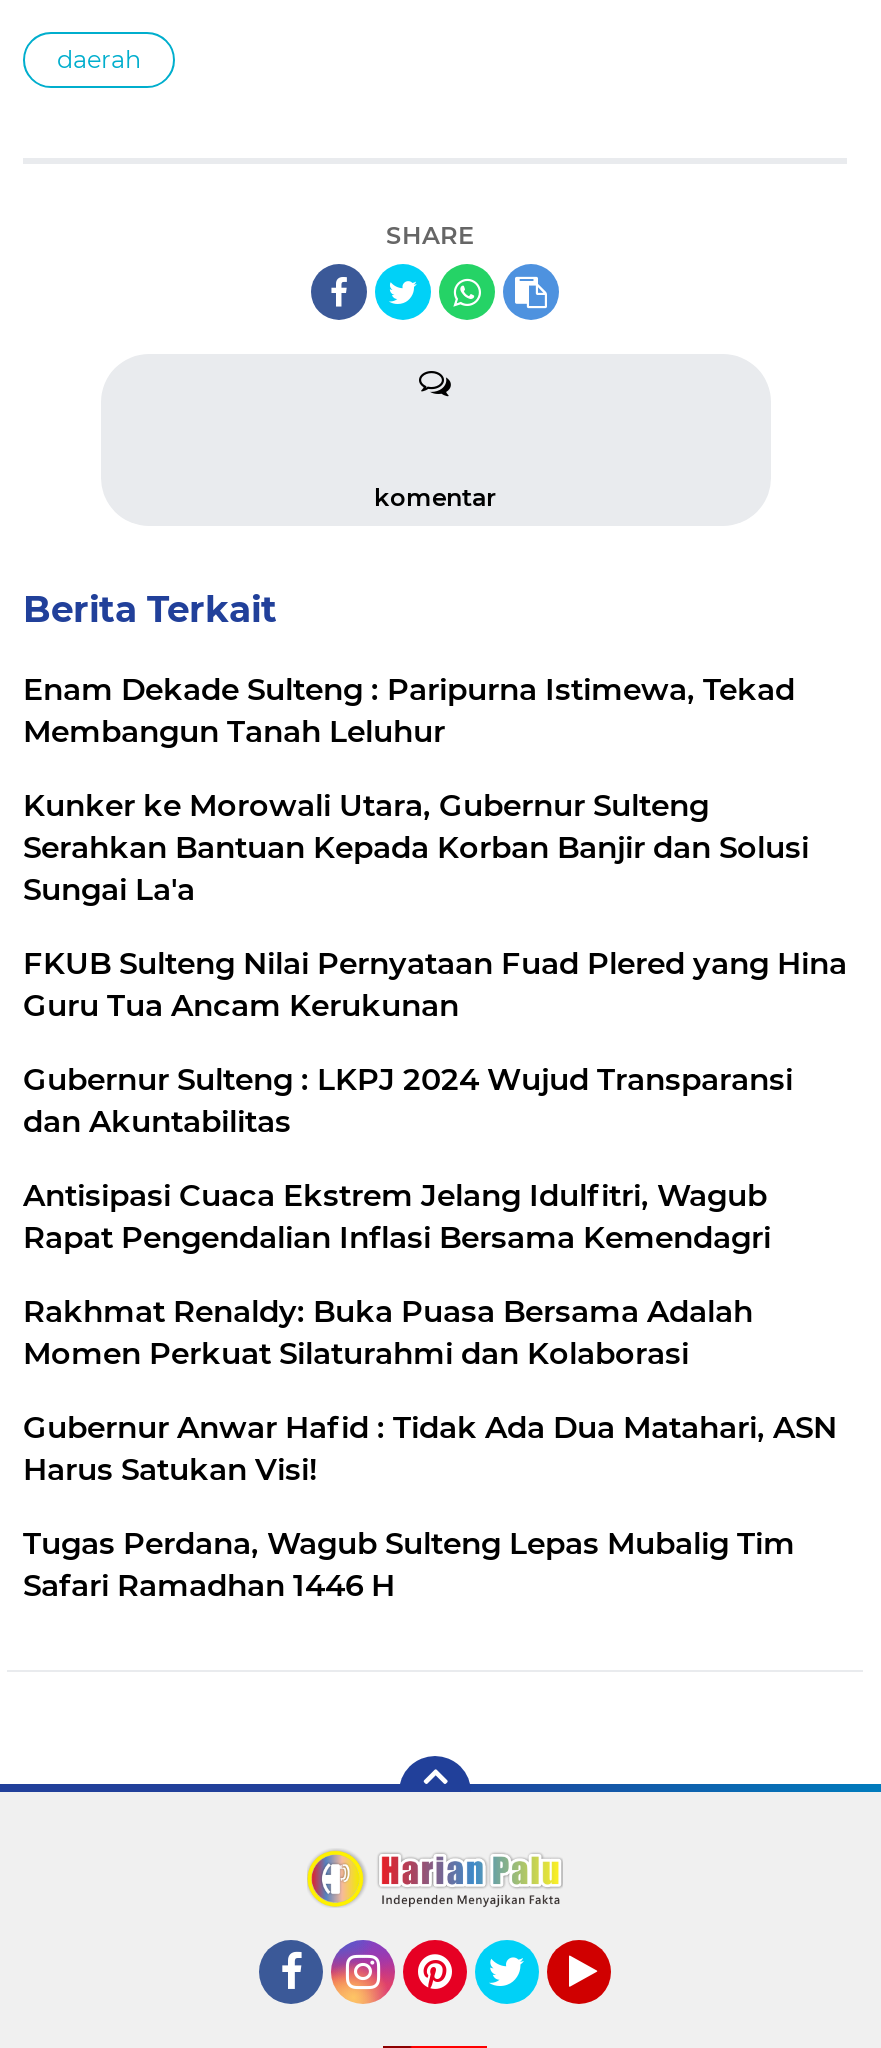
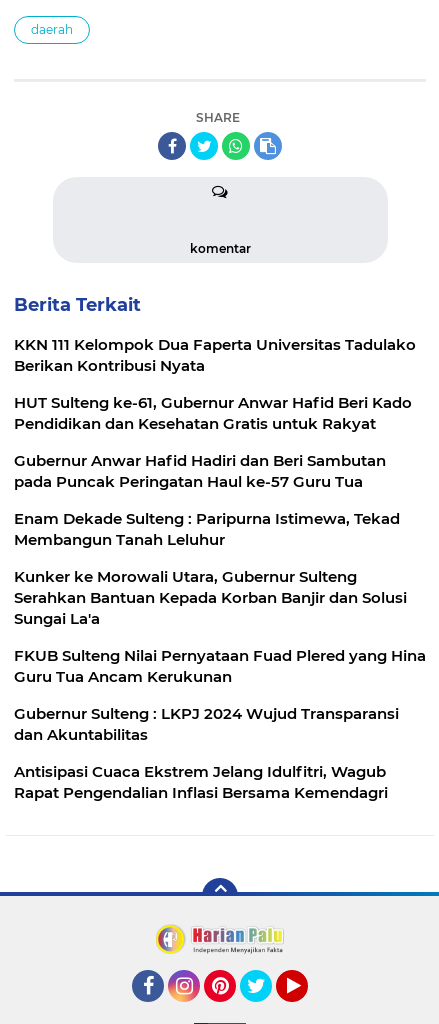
+ KKN 111 Kelompok Dua Faperta Universitas Tadulako
+ Berikan Kontribusi Nyata
+ HUT Sulteng ke-61, Gubernur Anwar Hafid Beri Kado
+ Pendidikan dan Kesehatan Gratis untuk Rakyat
+ Gubernur Anwar Hafid Hadiri dan Beri Sambutan
+ pada Puncak Peringatan Haul ke-57 Guru Tua

moved down: Enam Dekade Sulteng : Paripurna Istimewa, Tekad | Membangun Tanah Leluhur | Kunker ke Morowali Utara, Gubernur Sulteng | ... | Antisipasi Cuaca Ekstrem Jelang Idulfitri, Wagub | Rapat Pengendalian Inflasi Bersama Kemendagri

- Rakhmat Renaldy: Buka Puasa Bersama Adalah
- Momen Perkuat Silaturahmi dan Kolaborasi
- Gubernur Anwar Hafid : Tidak Ada Dua Matahari, ASN
- Harus Satukan Visi!
- Tugas Perdana, Wagub Sulteng Lepas Mubalig Tim
- Safari Ramadhan 1446 H
